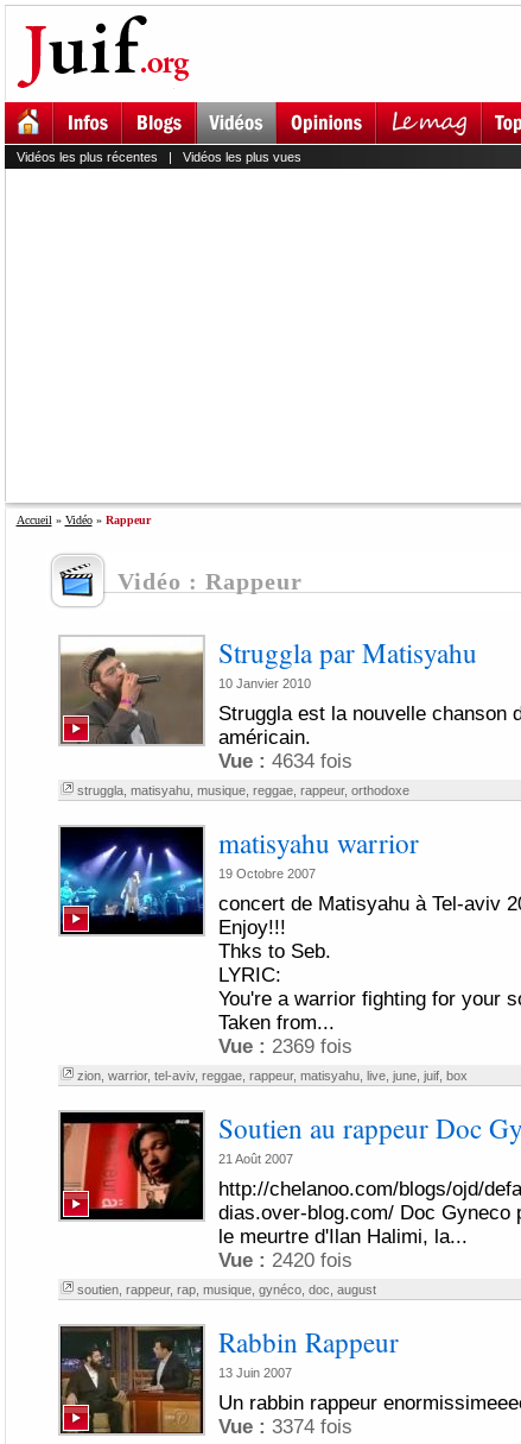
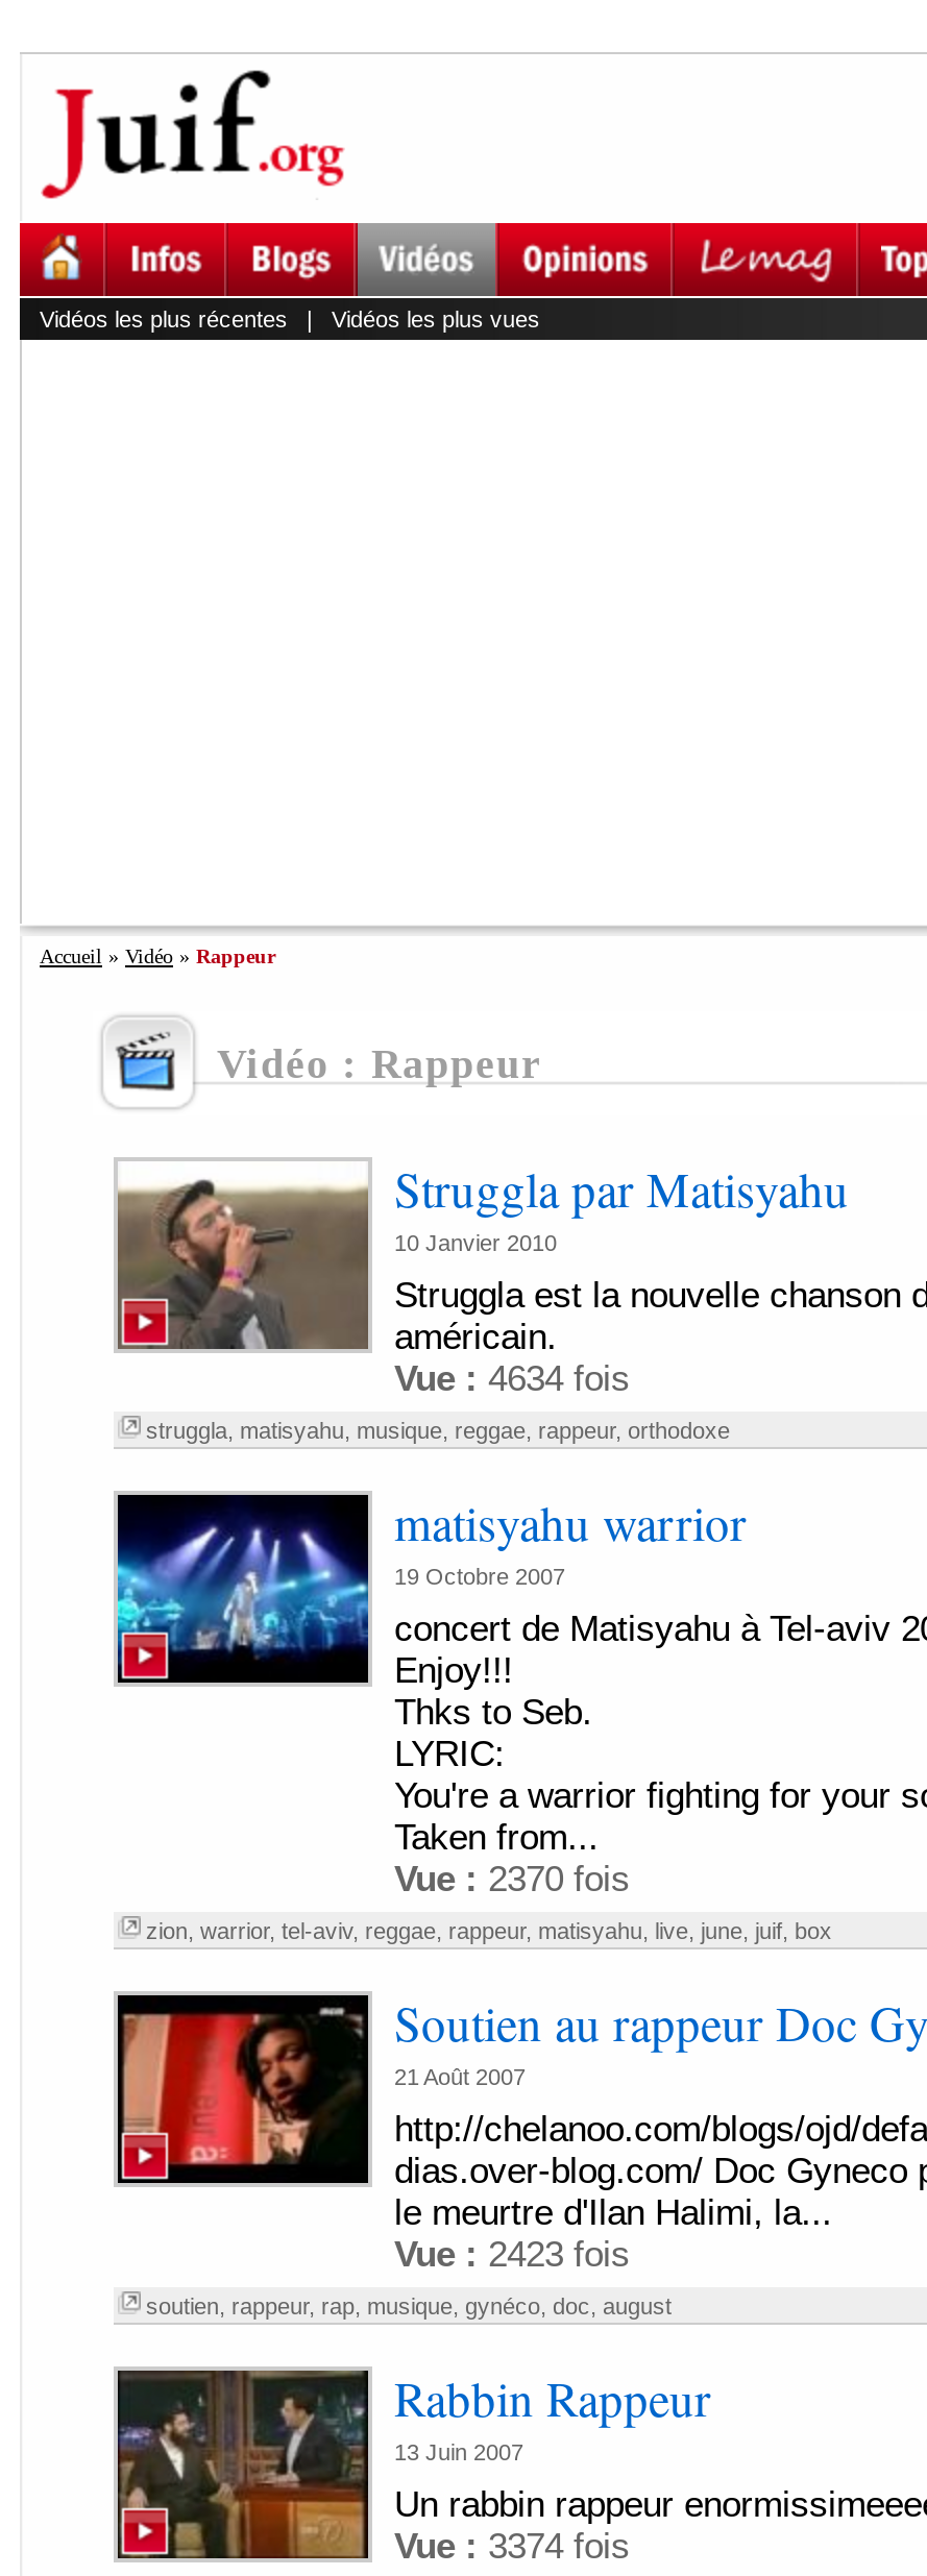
- Vue : 2369 fois
+ Vue : 2370 fois

- Vue : 2420 fois
+ Vue : 2423 fois
